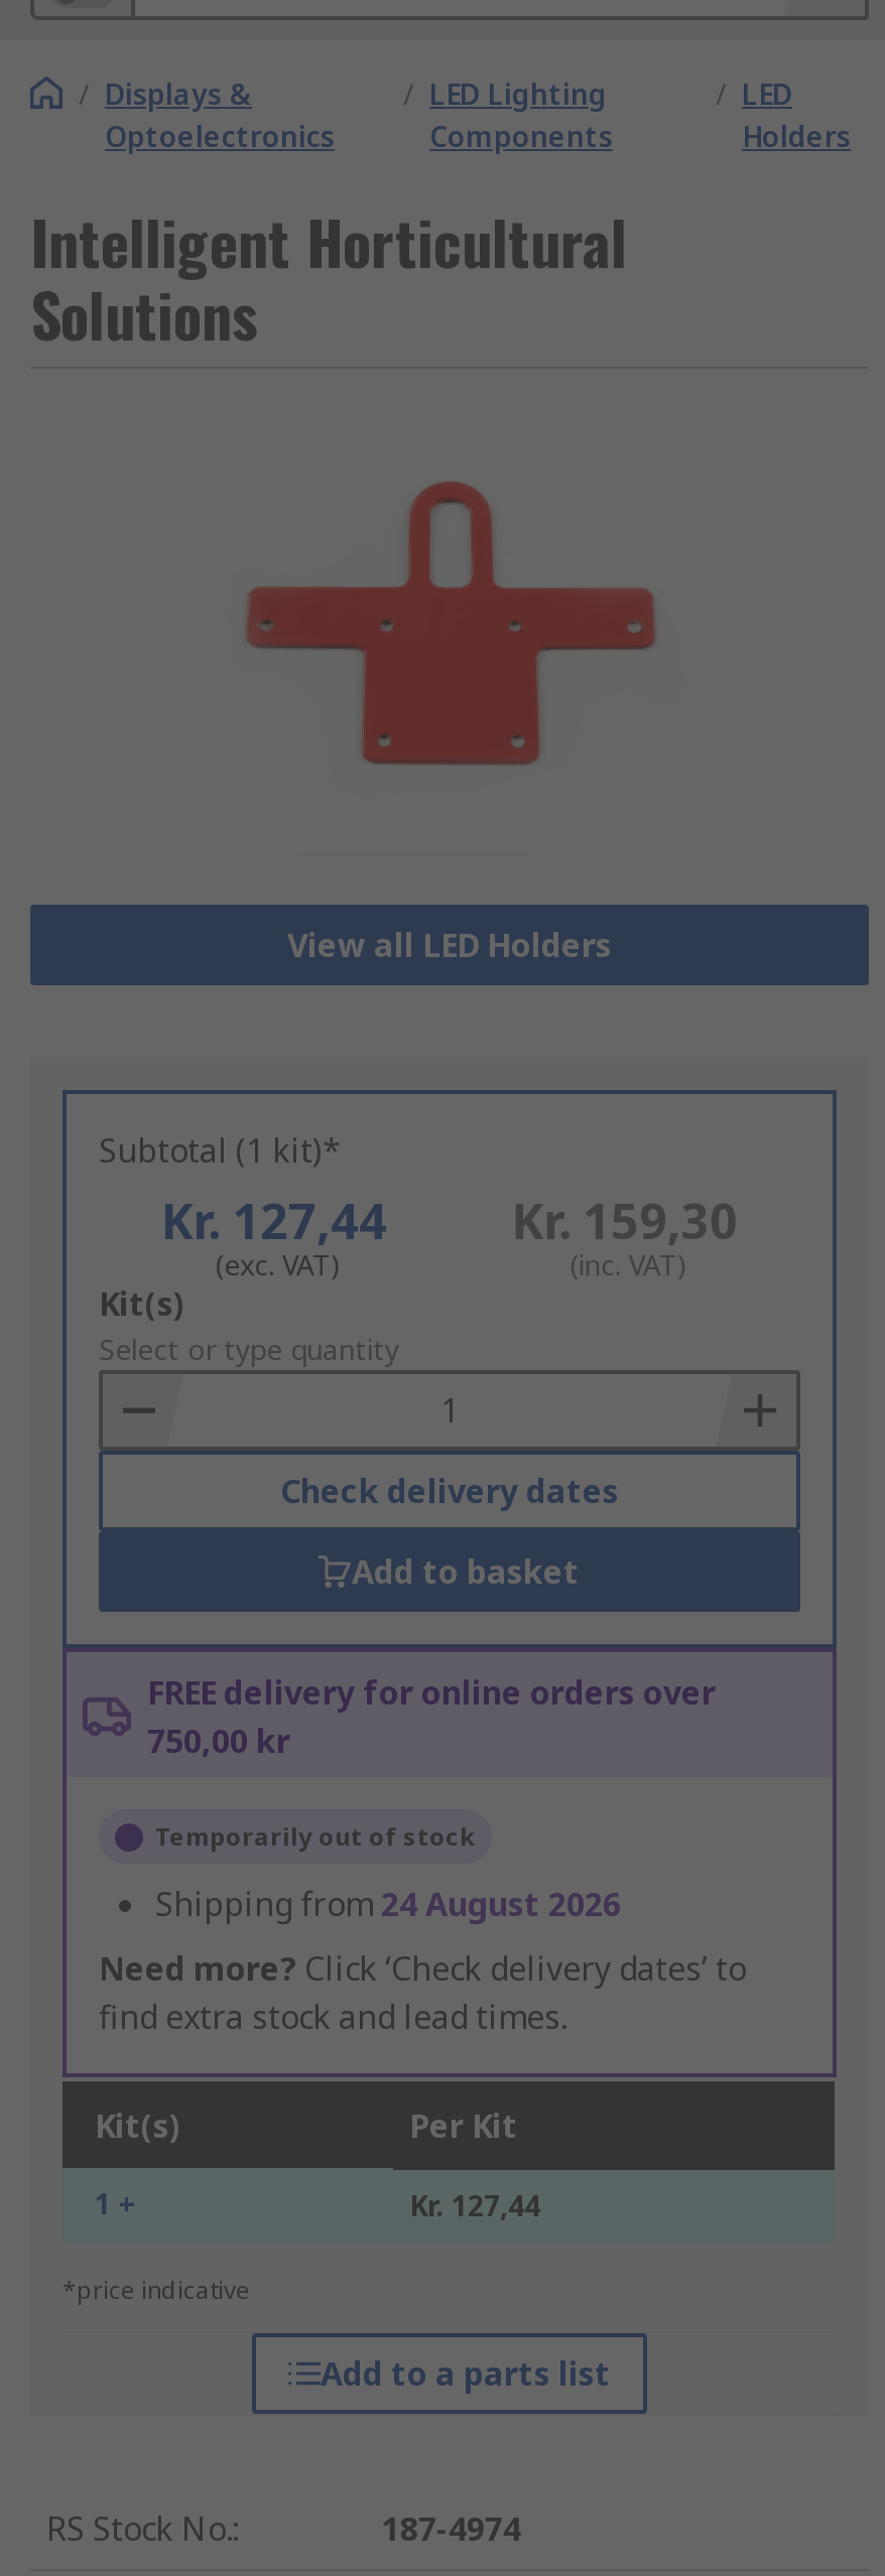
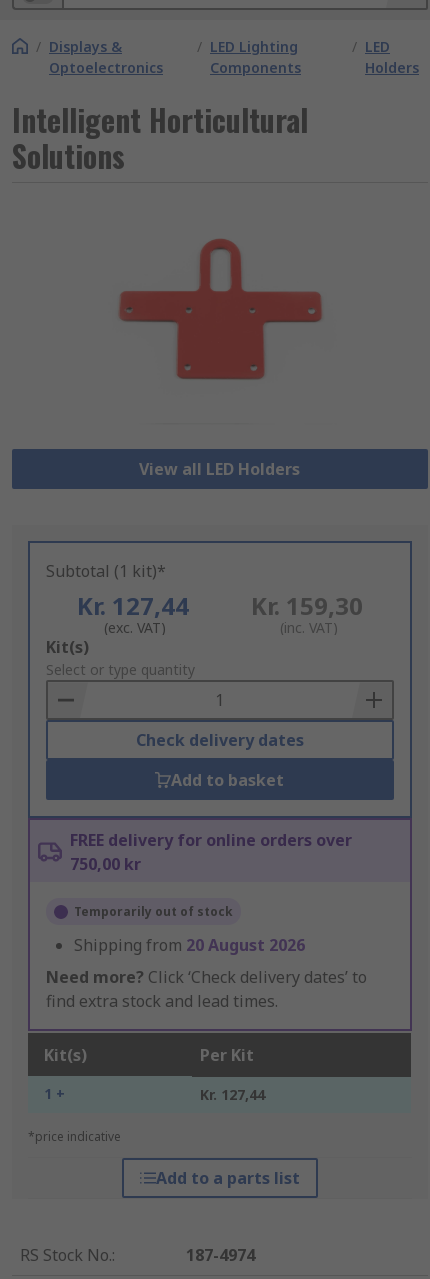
- Shipping from 24 August 2026
+ Shipping from 20 August 2026
